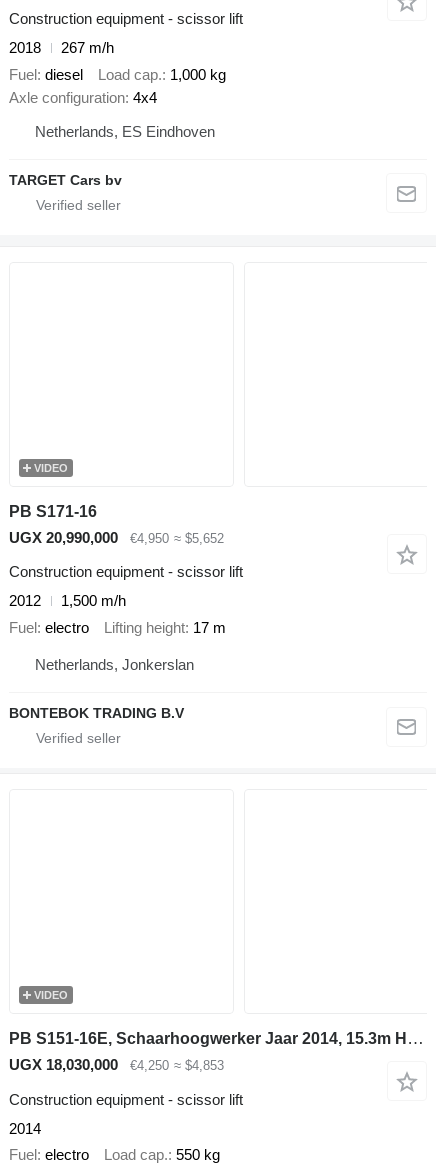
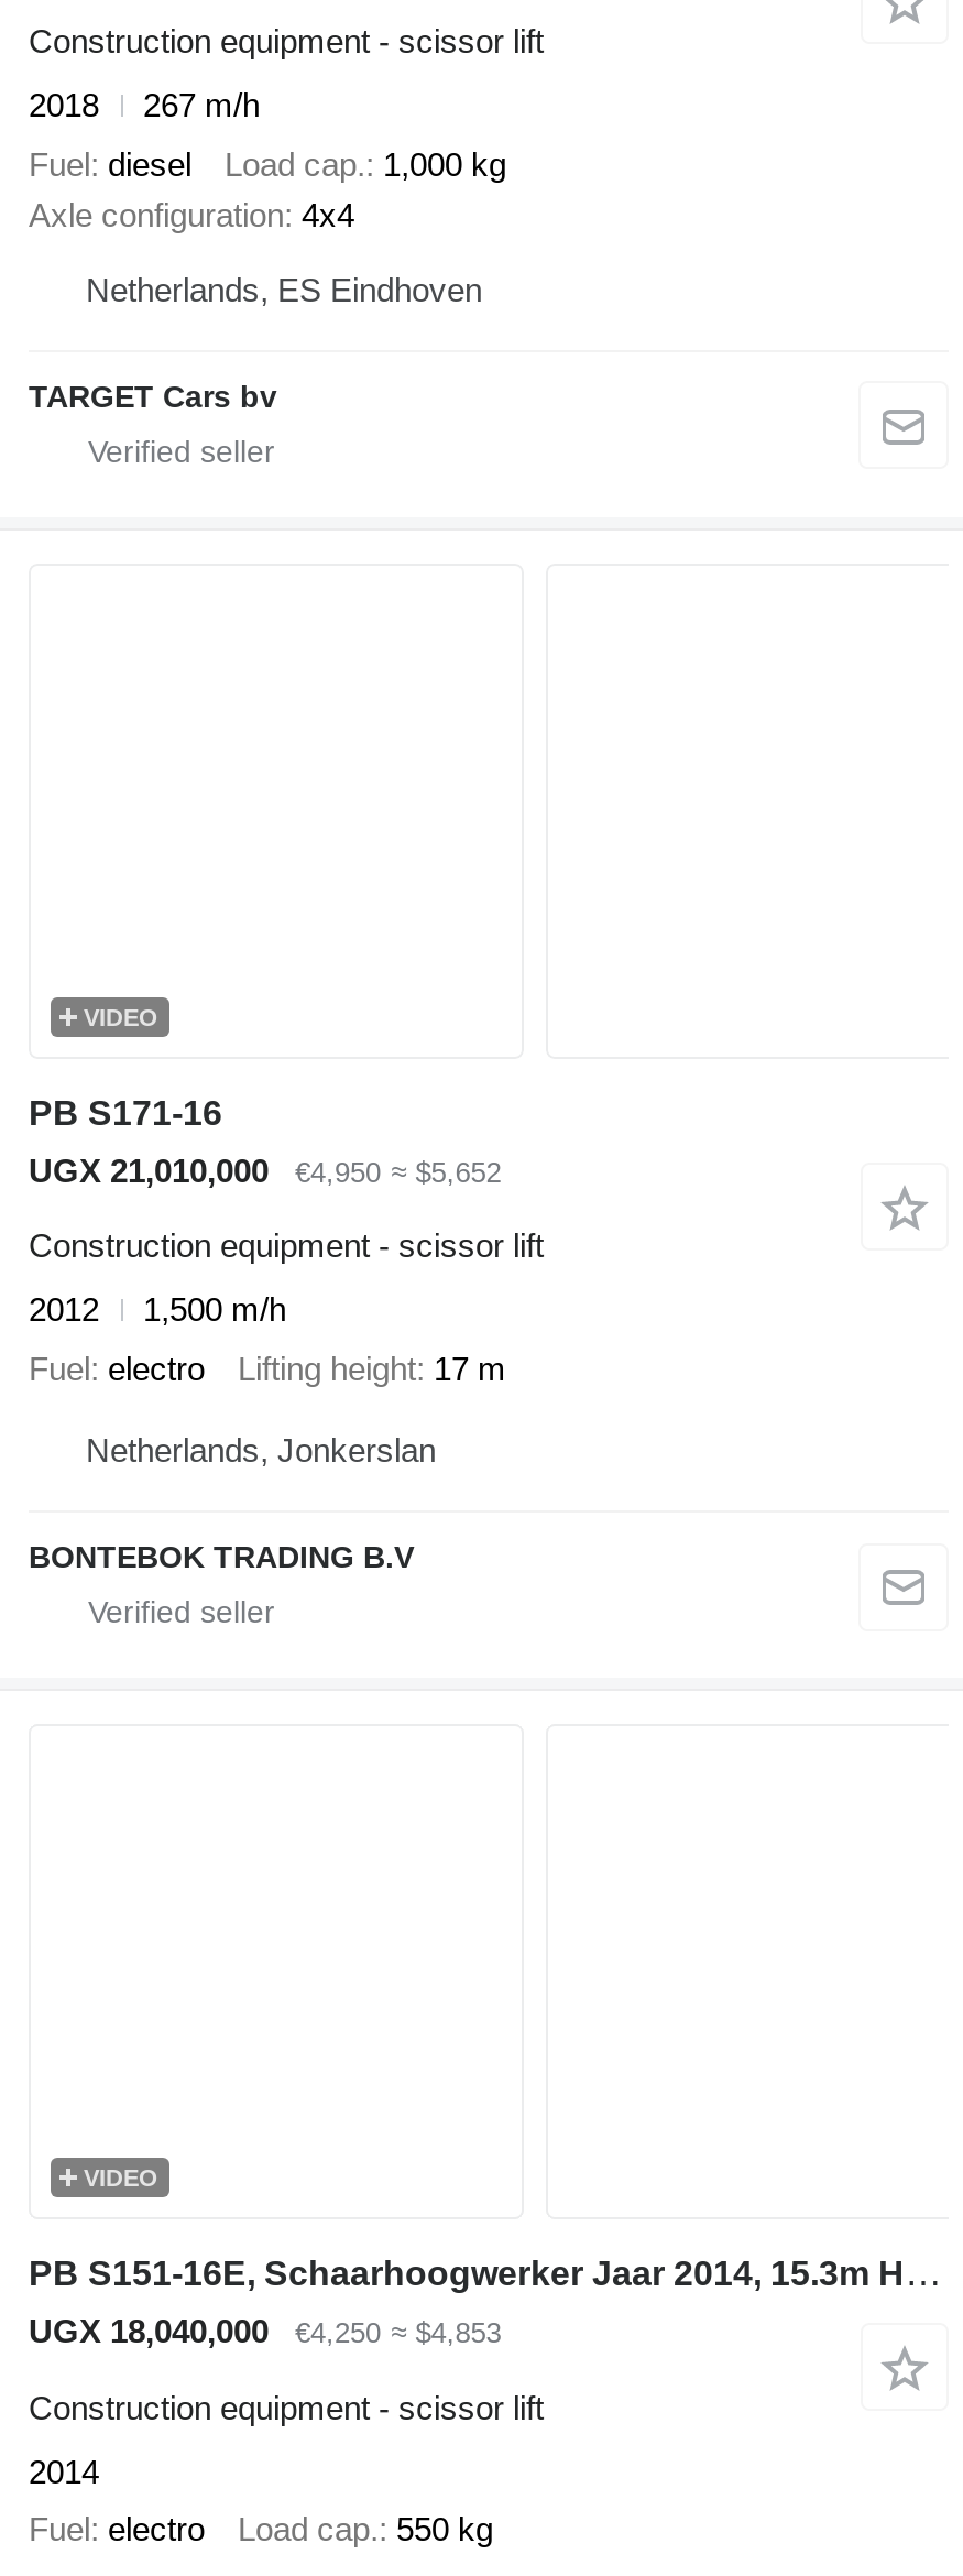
- UGX 20,990,000
+ UGX 21,010,000

- UGX 18,030,000
+ UGX 18,040,000
